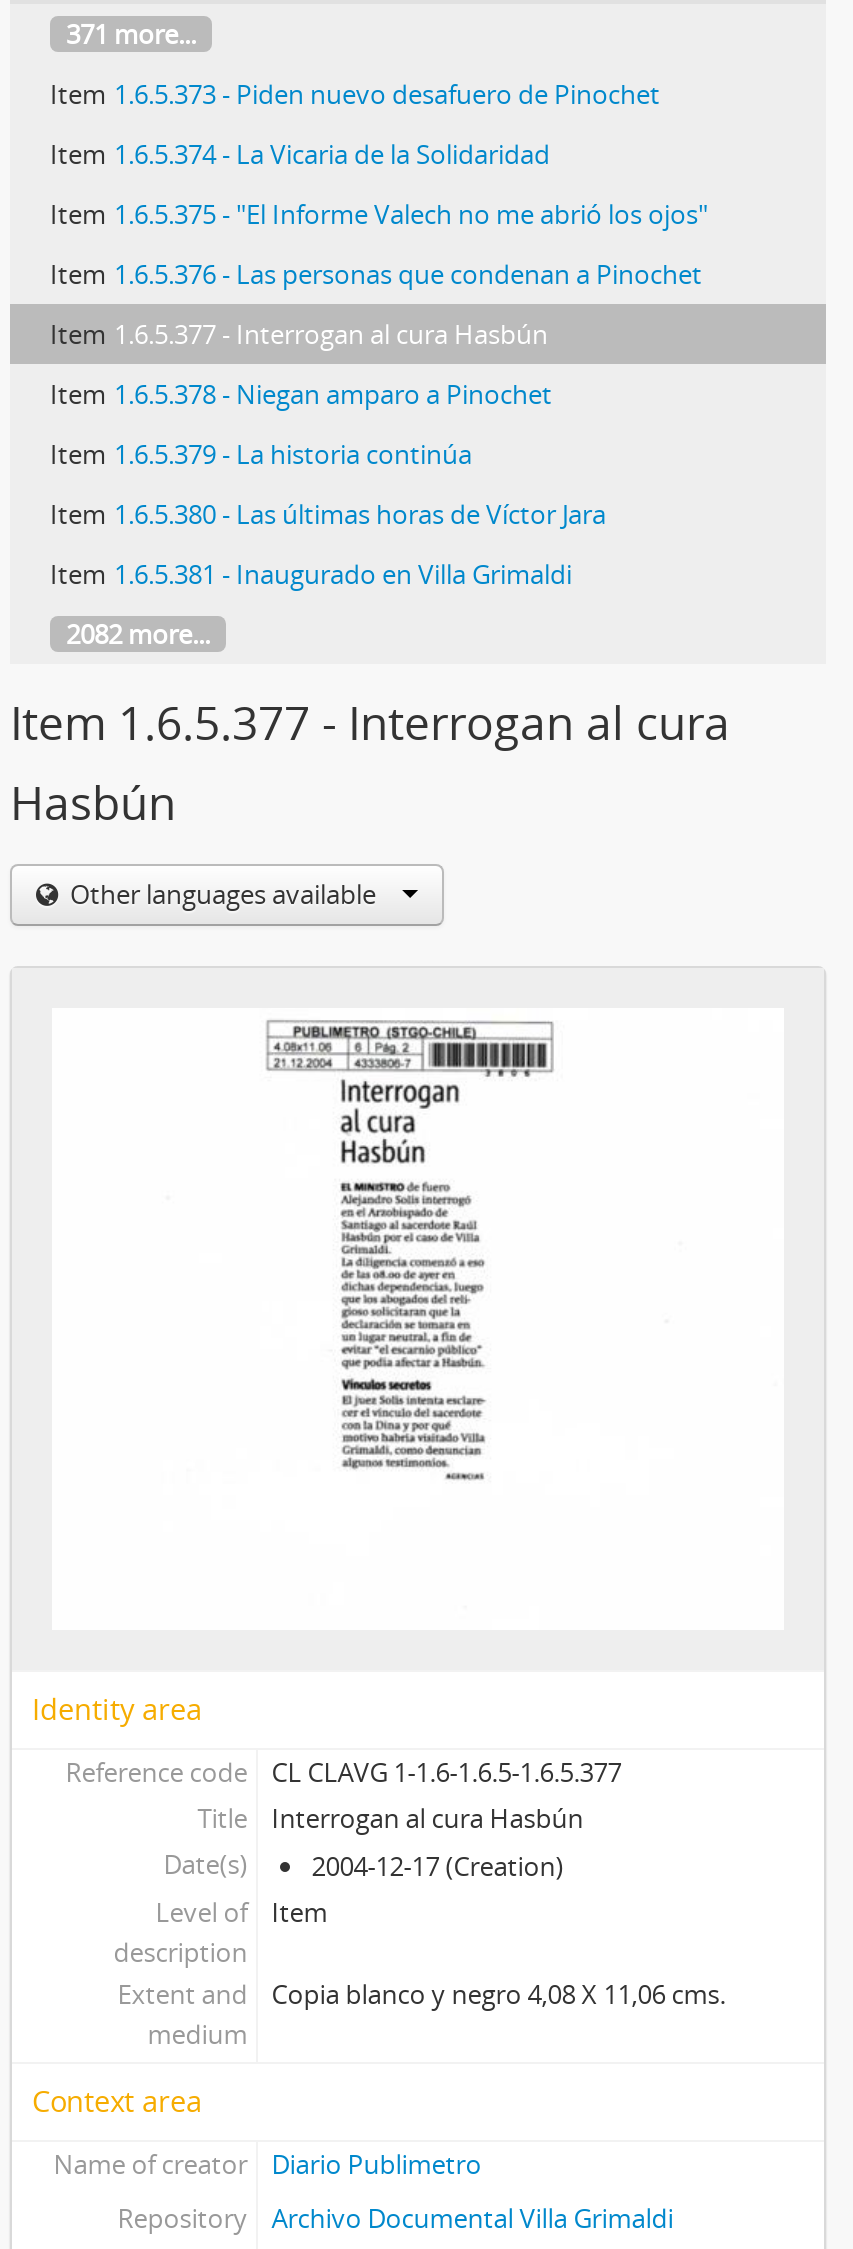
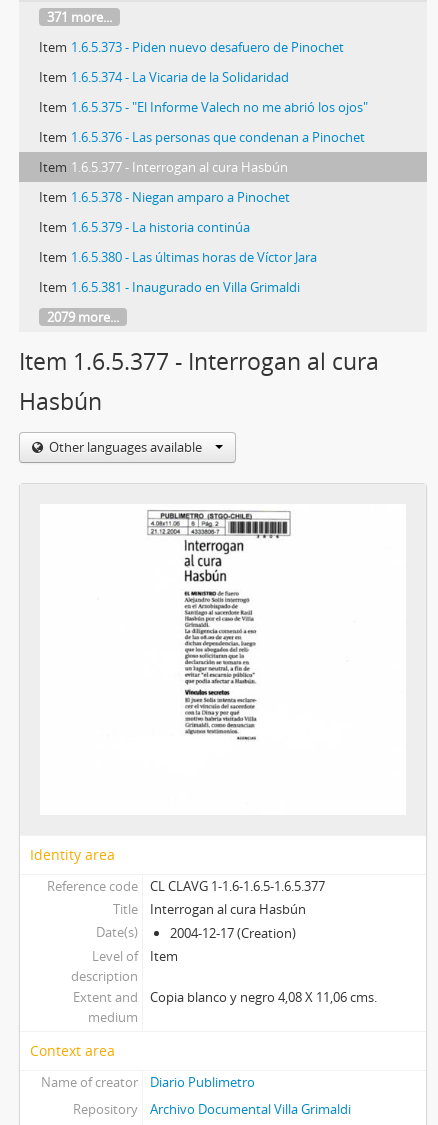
- 2082 more...
+ 2079 more...
